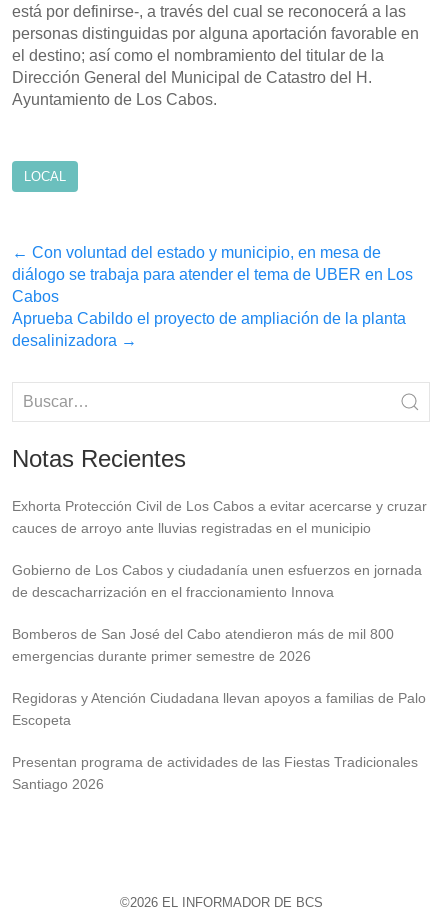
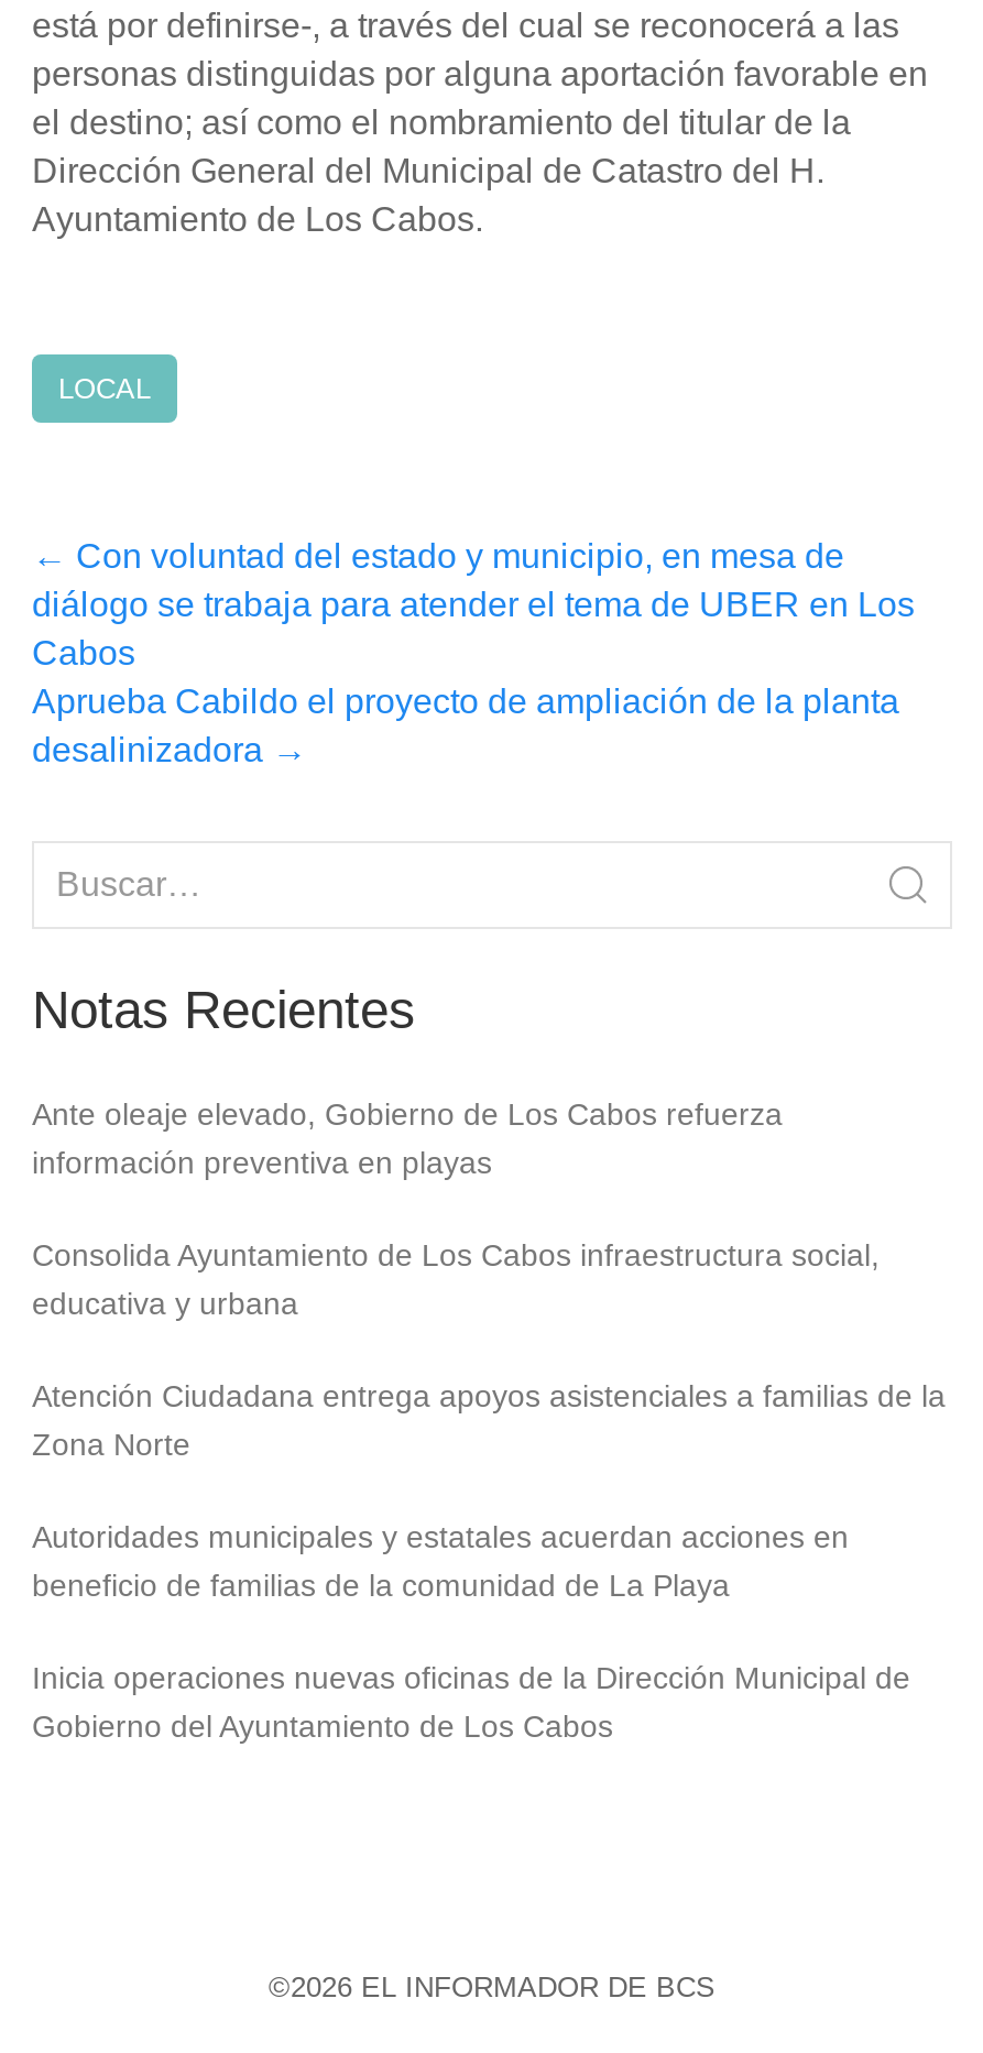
- Exhorta Protección Civil de Los Cabos a evitar acercarse y cruzar
- cauces de arroyo ante lluvias registradas en el municipio
+ Ante oleaje elevado, Gobierno de Los Cabos refuerza
+ información preventiva en playas

- Gobierno de Los Cabos y ciudadanía unen esfuerzos en jornada
- de descacharrización en el fraccionamiento Innova
+ Consolida Ayuntamiento de Los Cabos infraestructura social,
+ educativa y urbana

- Bomberos de San José del Cabo atendieron más de mil 800
- emergencias durante primer semestre de 2026
+ Atención Ciudadana entrega apoyos asistenciales a familias de la
+ Zona Norte

- Regidoras y Atención Ciudadana llevan apoyos a familias de Palo
- Escopeta
+ Autoridades municipales y estatales acuerdan acciones en
+ beneficio de familias de la comunidad de La Playa

- Presentan programa de actividades de las Fiestas Tradicionales
- Santiago 2026
+ Inicia operaciones nuevas oficinas de la Dirección Municipal de
+ Gobierno del Ayuntamiento de Los Cabos
